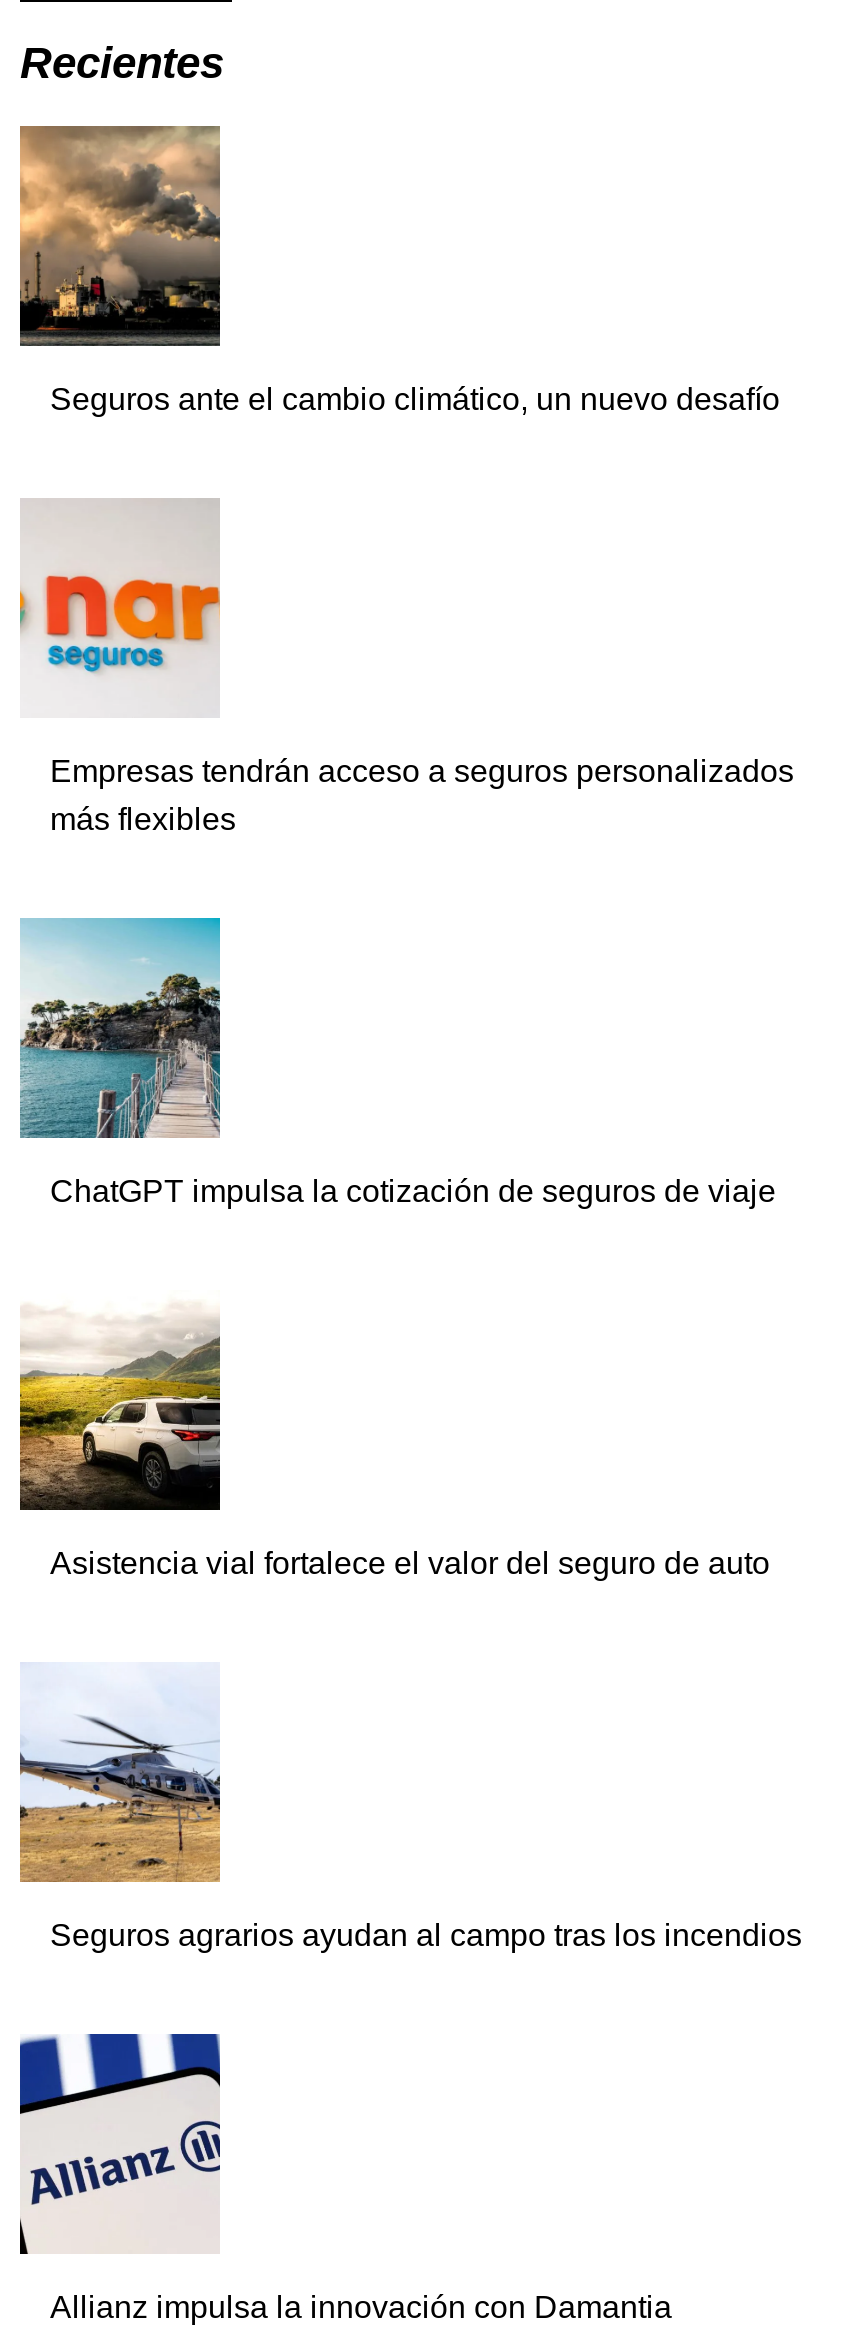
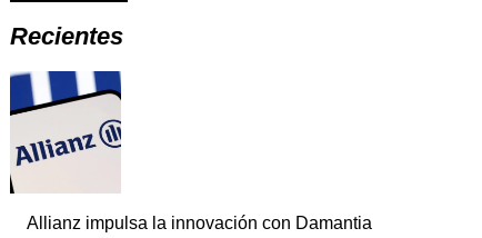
- [image]
- Seguros ante el cambio climático, un nuevo desafío

- [image]
- Empresas tendrán acceso a seguros personalizados
- más flexibles

- [image]
- ChatGPT impulsa la cotización de seguros de viaje

- [image]
- Asistencia vial fortalece el valor del seguro de auto

- [image]
- Seguros agrarios ayudan al campo tras los incendios
